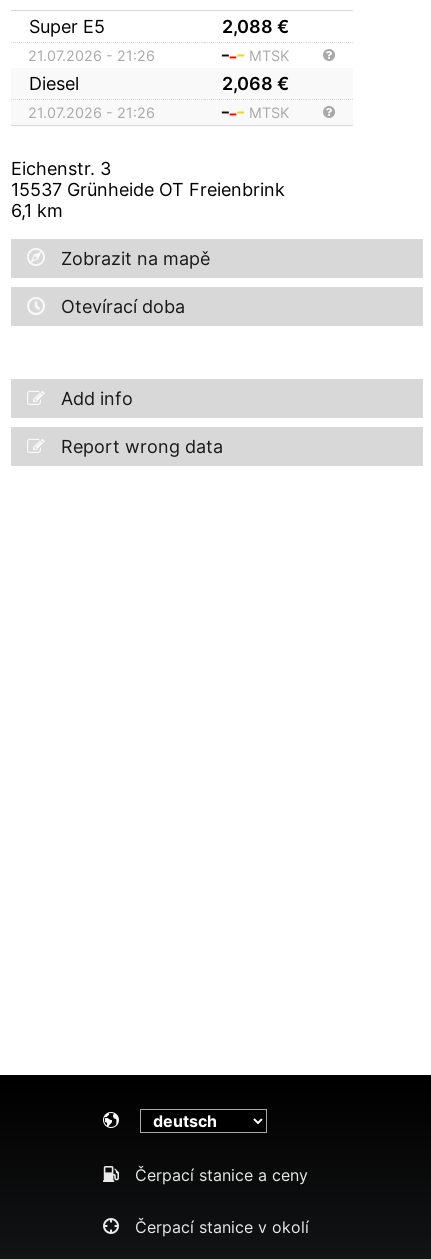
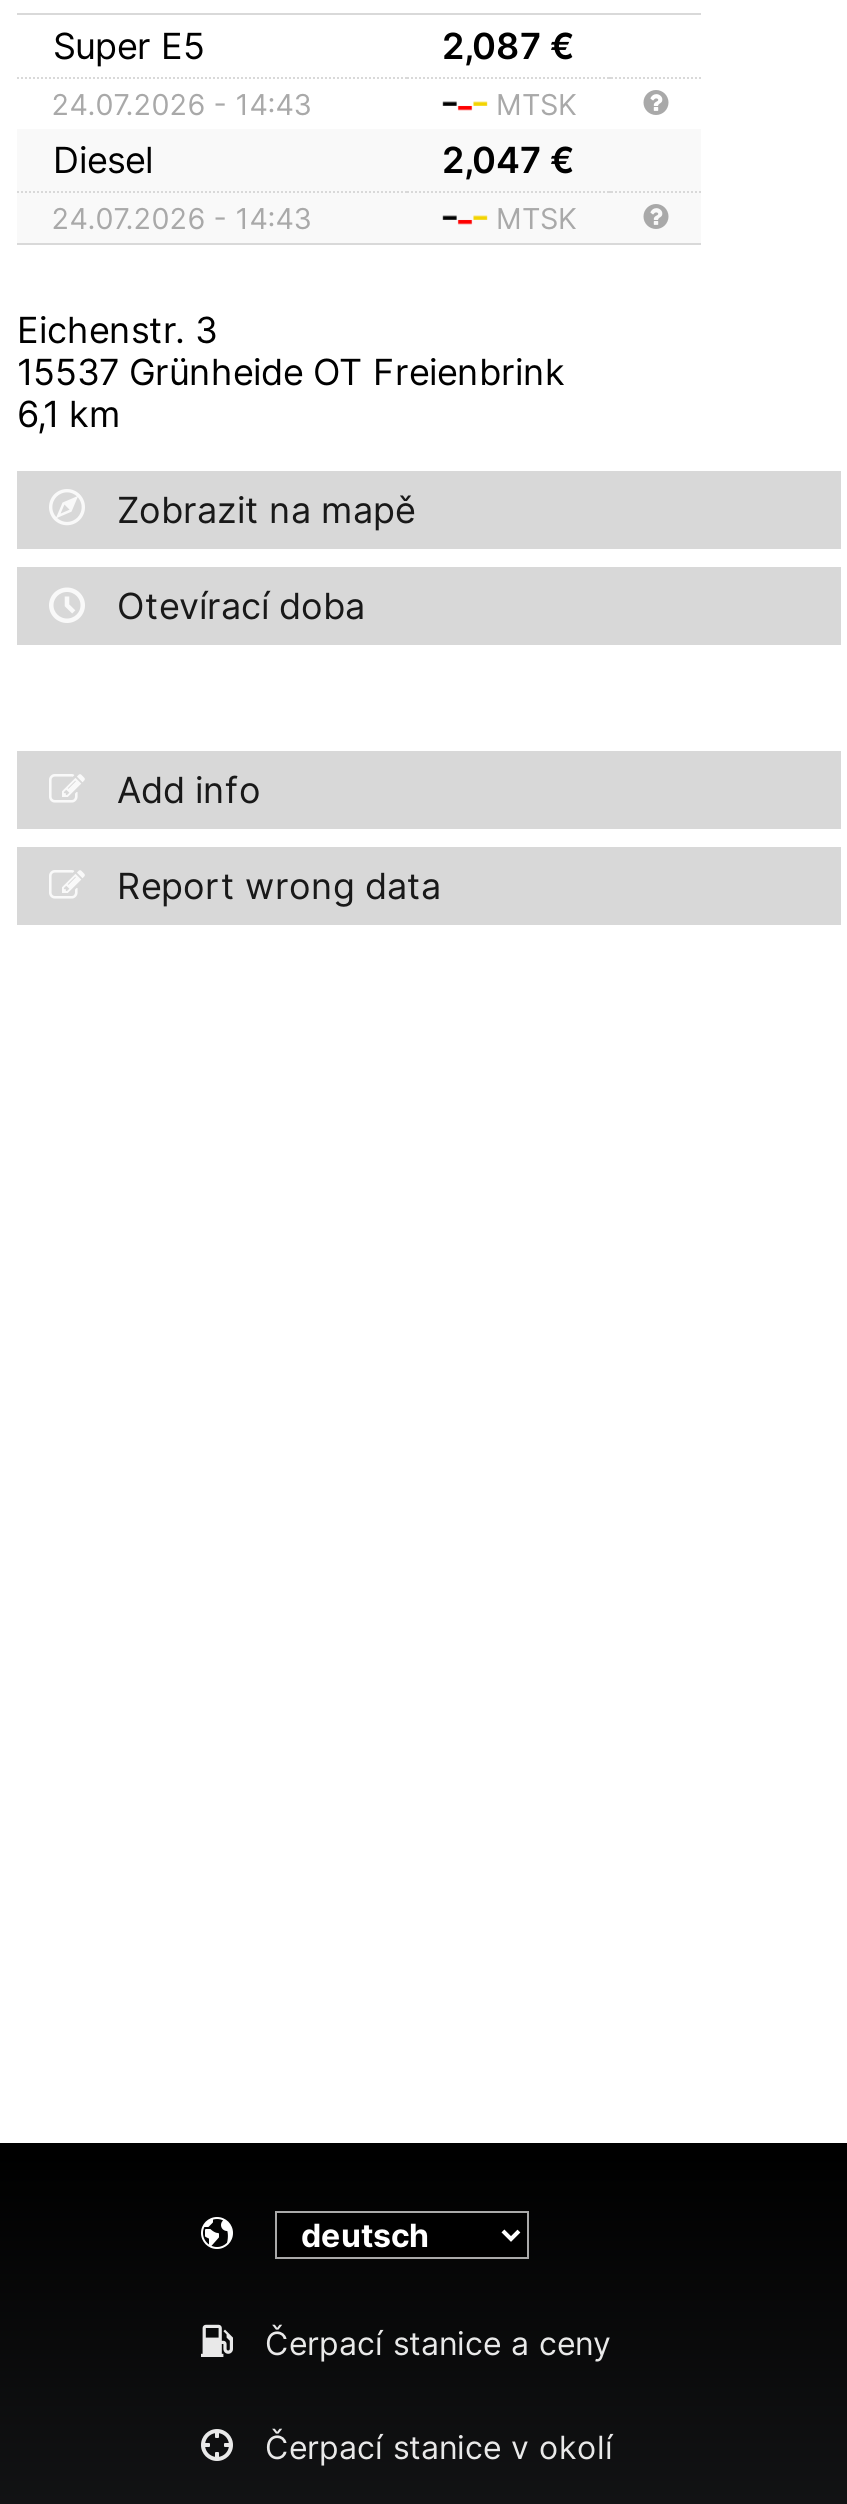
- 2,088 €
+ 2,087 €

- 21.07.2026 - 21:26
+ 24.07.2026 - 14:43

- 2,068 €
+ 2,047 €

- 21.07.2026 - 21:26
+ 24.07.2026 - 14:43
